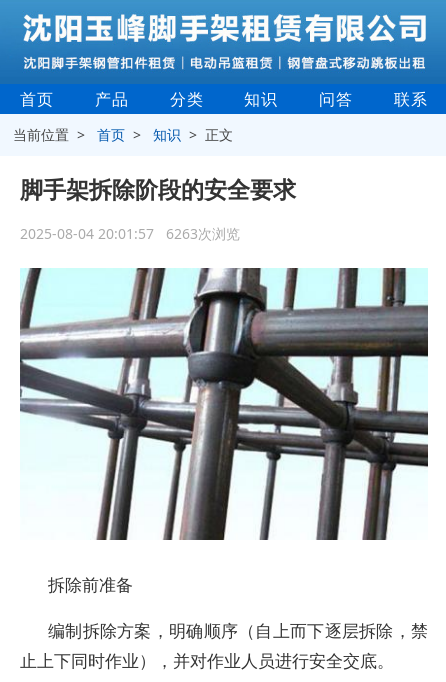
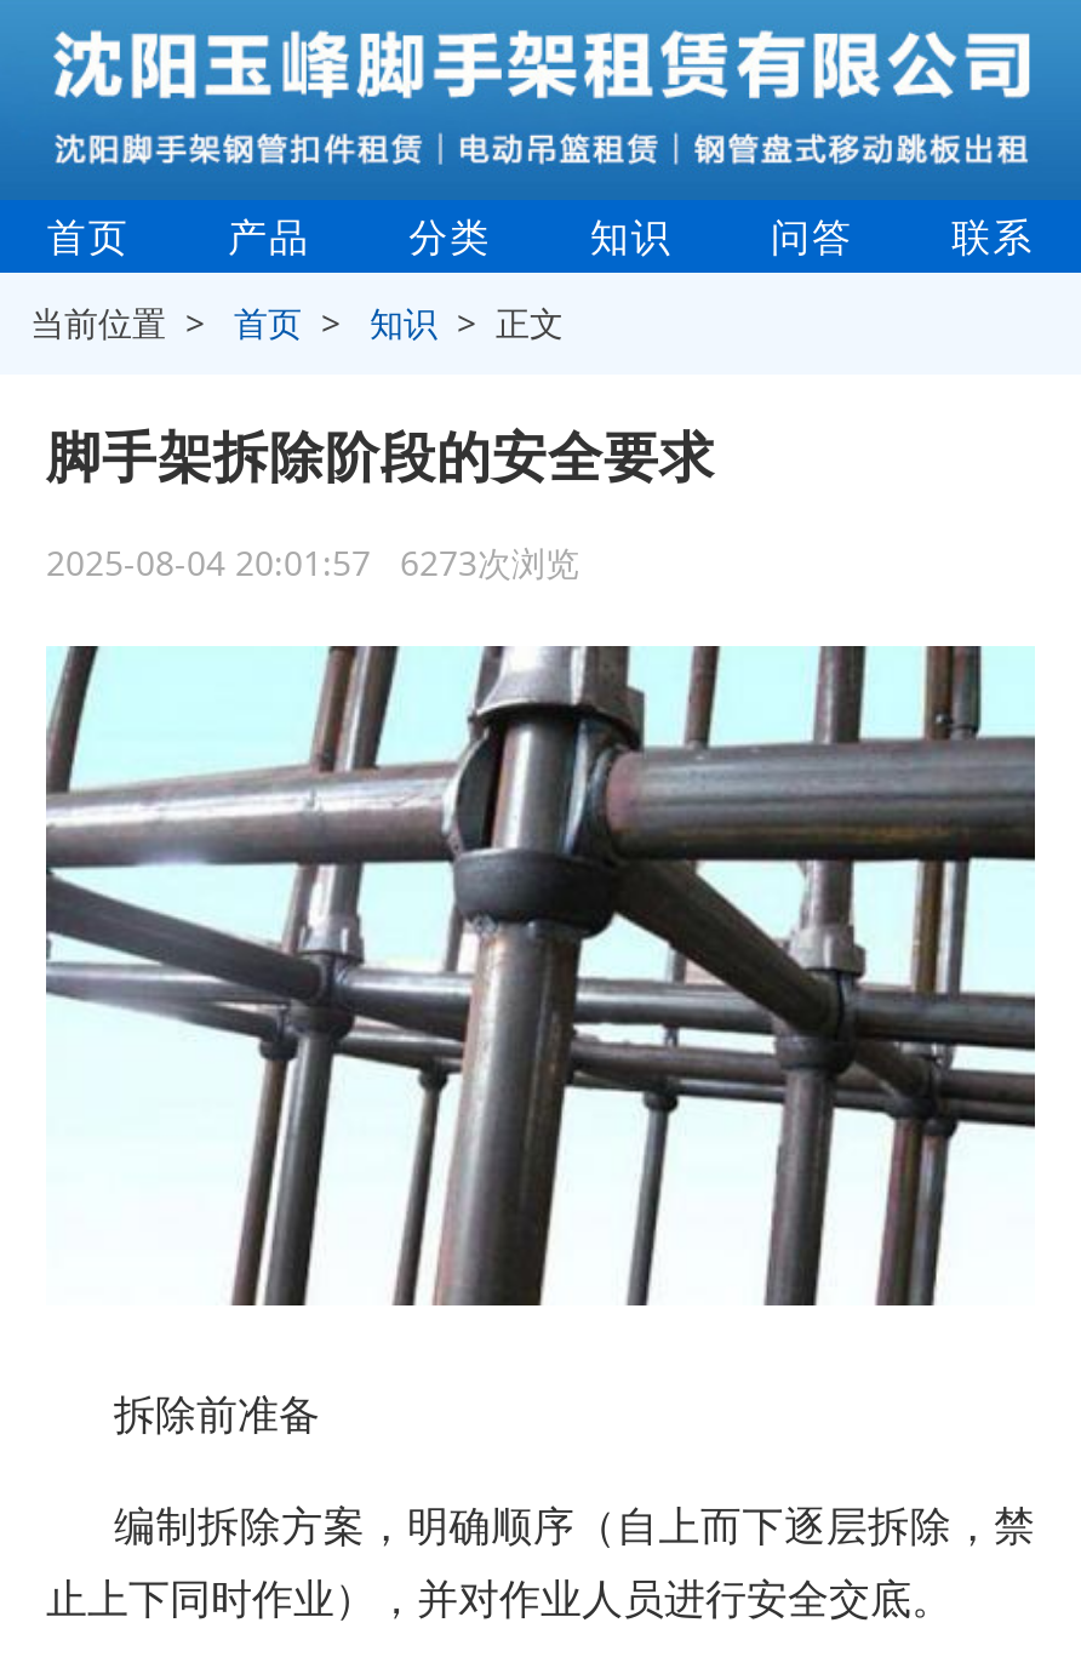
- 2025-08-04 20:01:57 6263次浏览
+ 2025-08-04 20:01:57 6273次浏览
